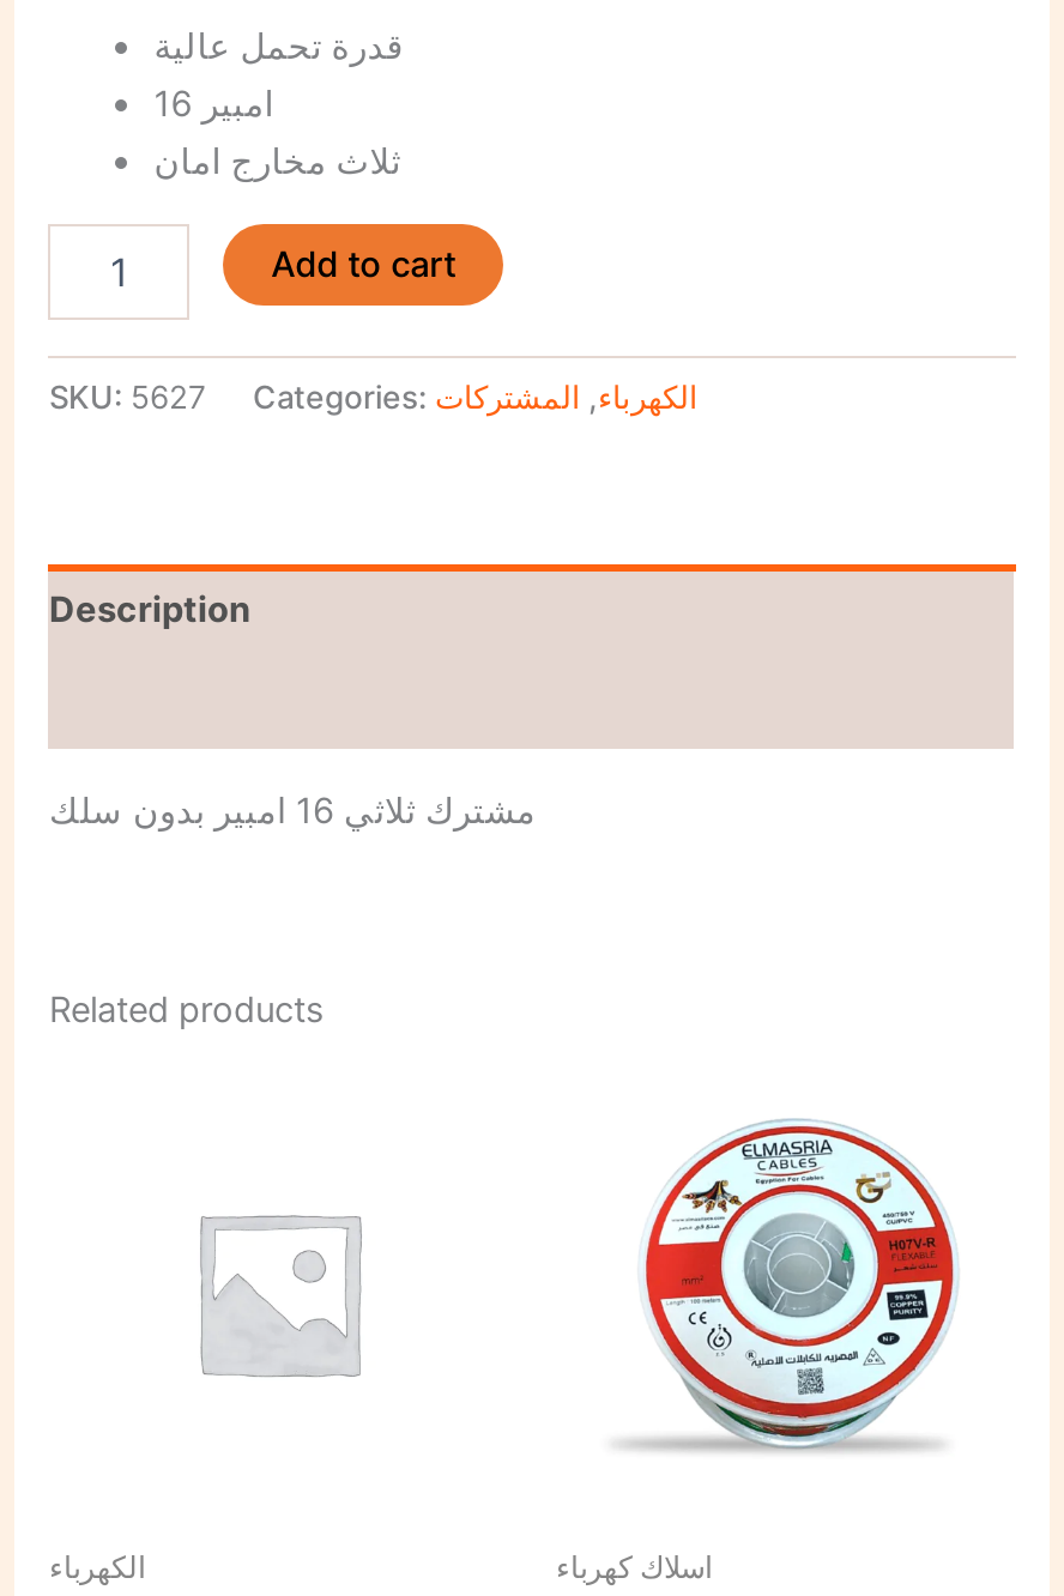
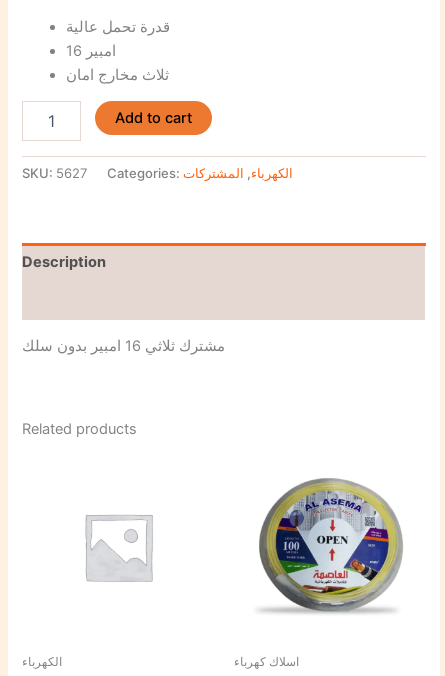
- [image]
+ [image]
